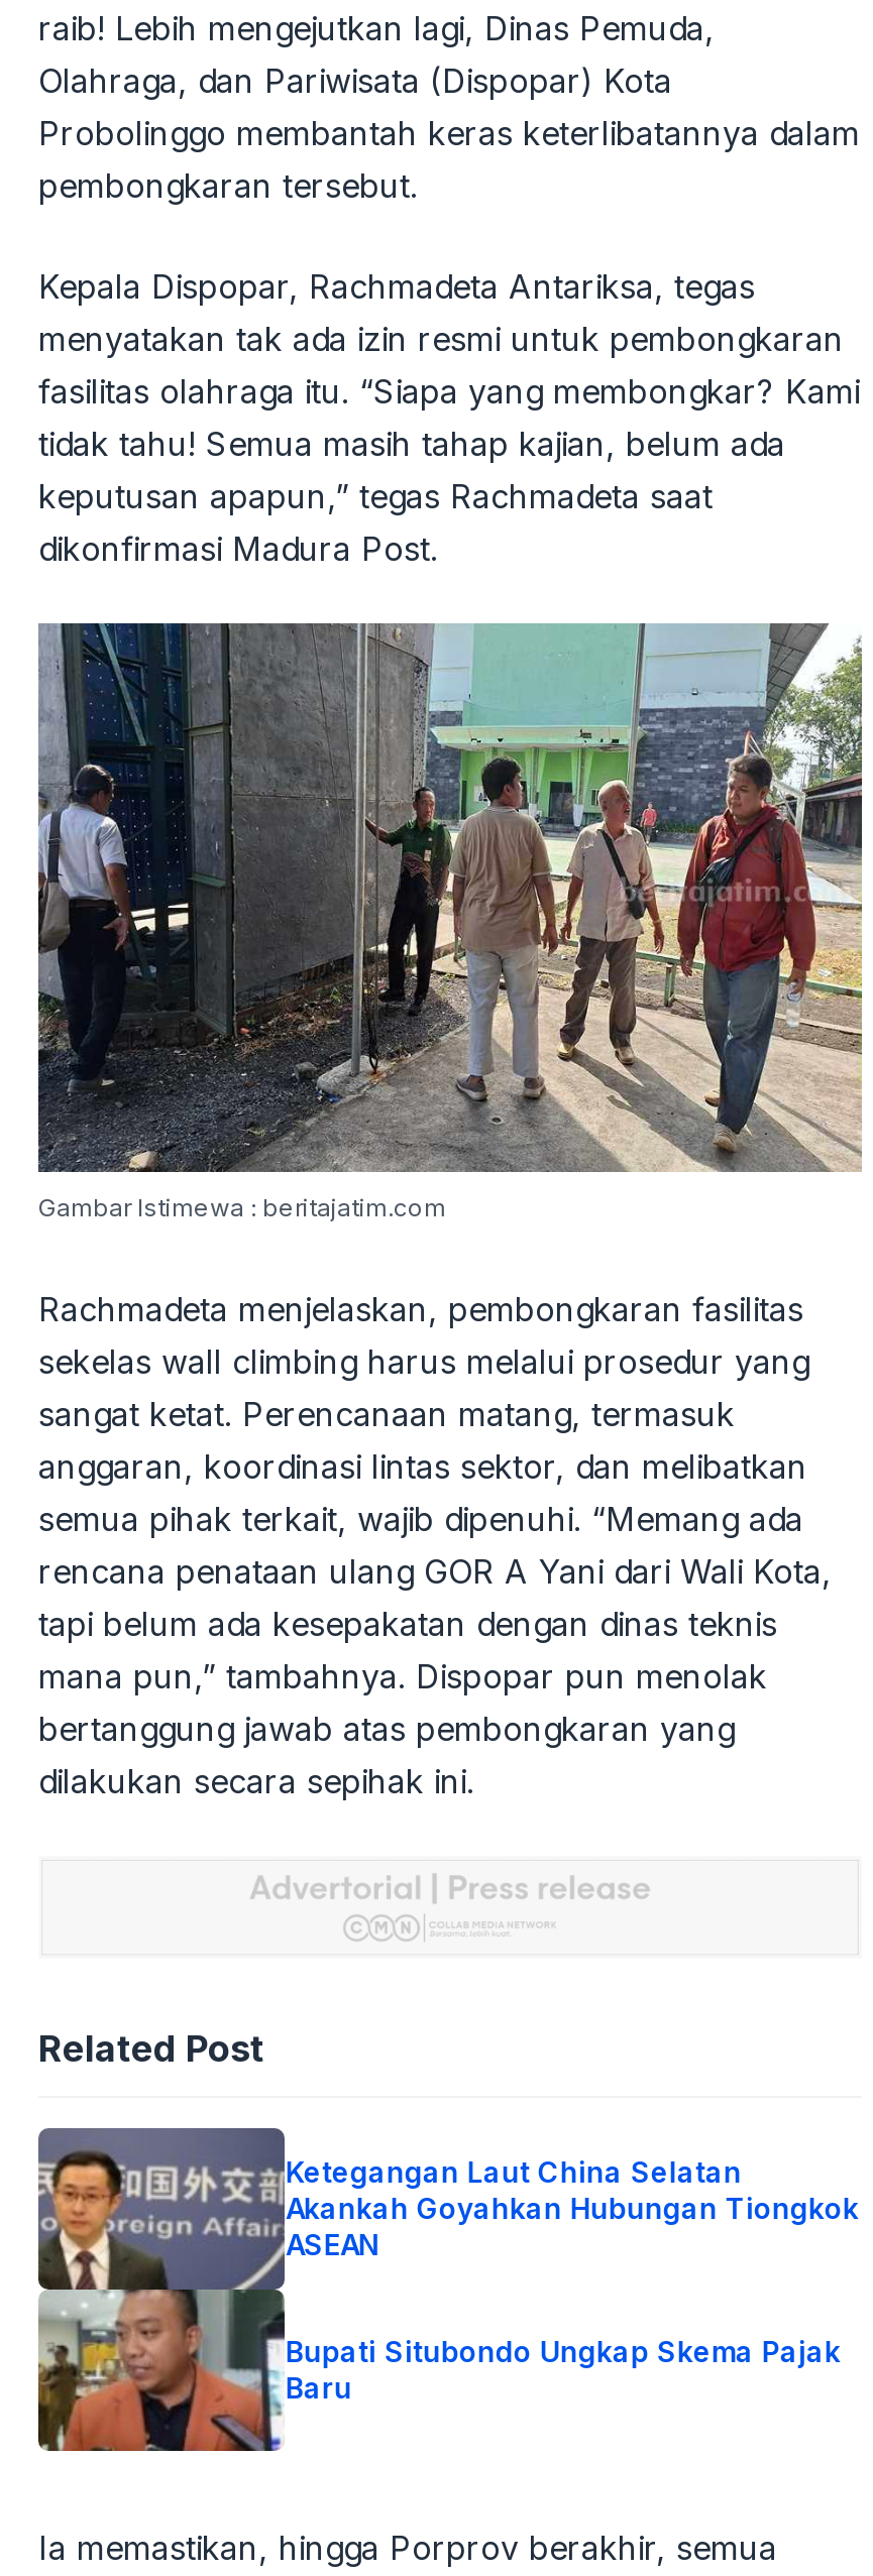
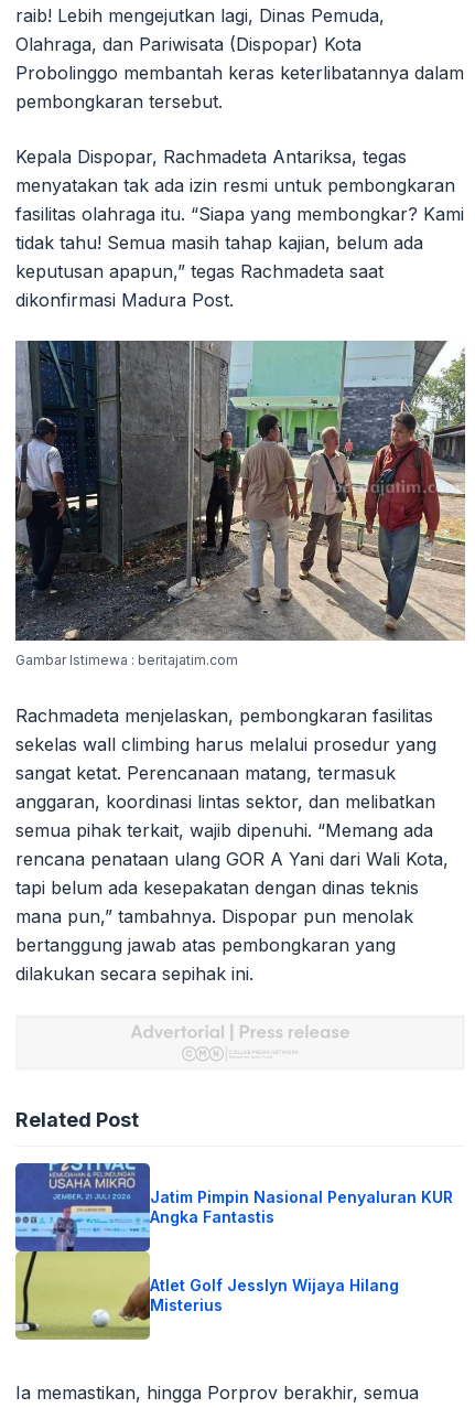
- [image]
- Ketegangan Laut China Selatan
- Akankah Goyahkan Hubungan Tiongkok
- ASEAN
+ [image]
+ Jatim Pimpin Nasional Penyaluran KUR
+ Angka Fantastis

- Bupati Situbondo Ungkap Skema Pajak
- Baru
+ Atlet Golf Jesslyn Wijaya Hilang
+ Misterius
